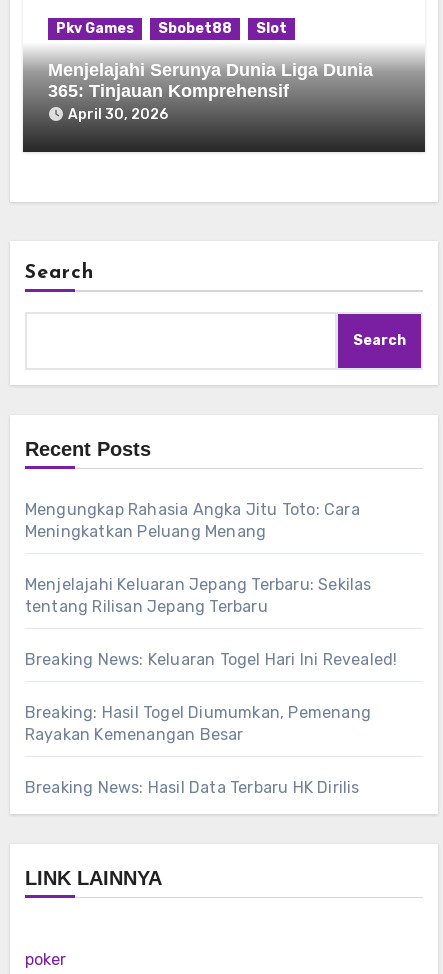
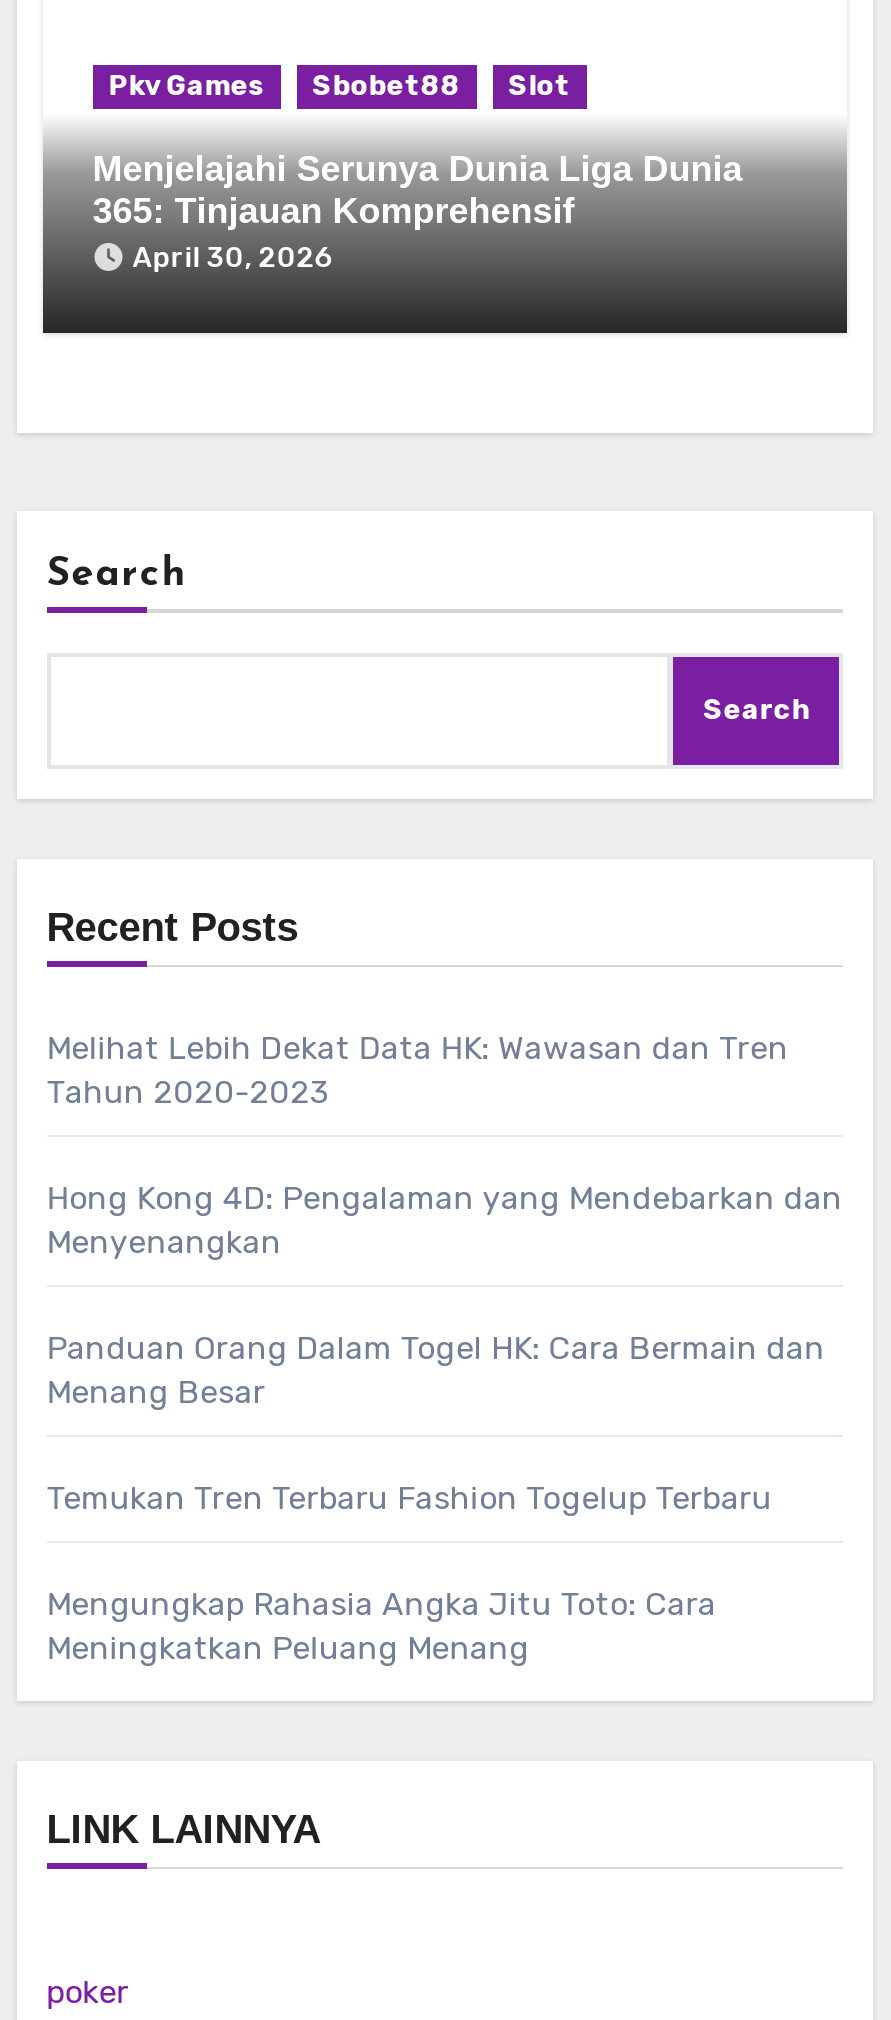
+ Melihat Lebih Dekat Data HK: Wawasan dan Tren
+ Tahun 2020-2023
+ Hong Kong 4D: Pengalaman yang Mendebarkan dan
+ Menyenangkan
+ Panduan Orang Dalam Togel HK: Cara Bermain dan
+ Menang Besar
+ Temukan Tren Terbaru Fashion Togelup Terbaru

moved down: Mengungkap Rahasia Angka Jitu Toto: Cara | Meningkatkan Peluang Menang

- Menjelajahi Keluaran Jepang Terbaru: Sekilas
- tentang Rilisan Jepang Terbaru
- Breaking News: Keluaran Togel Hari Ini Revealed!
- Breaking: Hasil Togel Diumumkan, Pemenang
- Rayakan Kemenangan Besar
- Breaking News: Hasil Data Terbaru HK Dirilis
